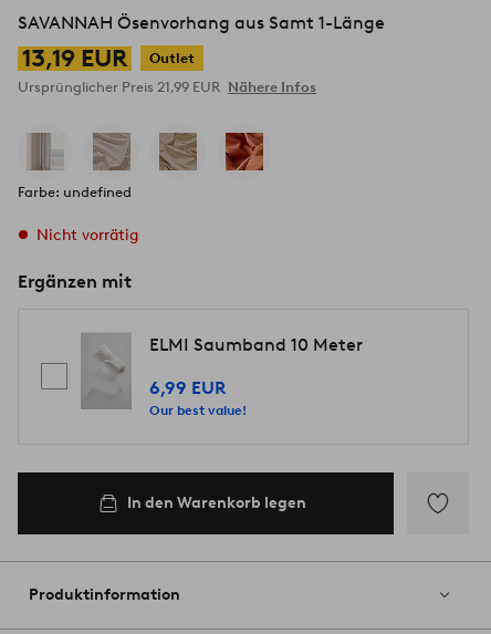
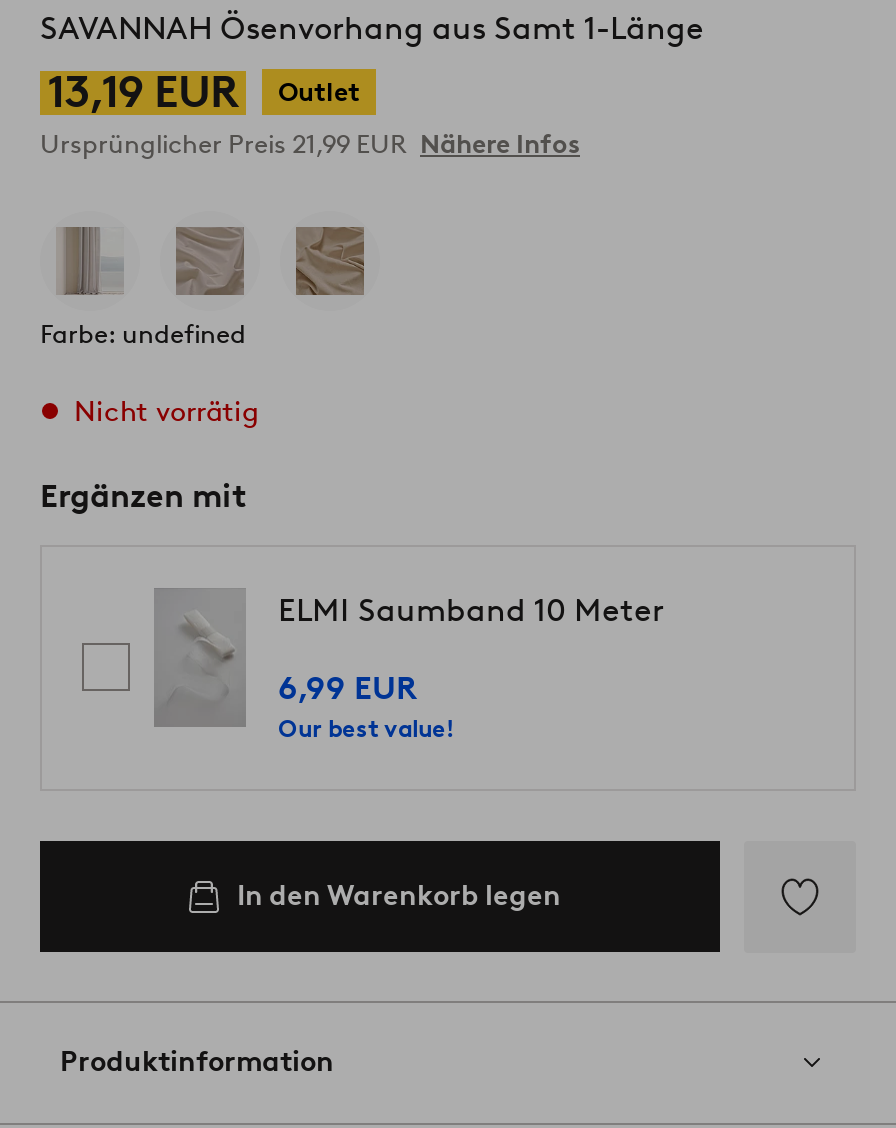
- [image]
